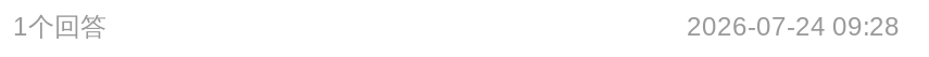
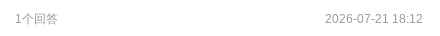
- 2026-07-24 09:28
+ 2026-07-21 18:12
